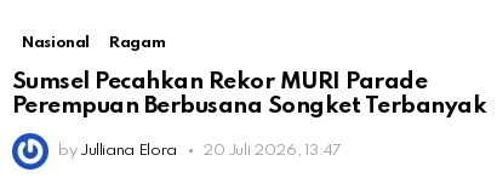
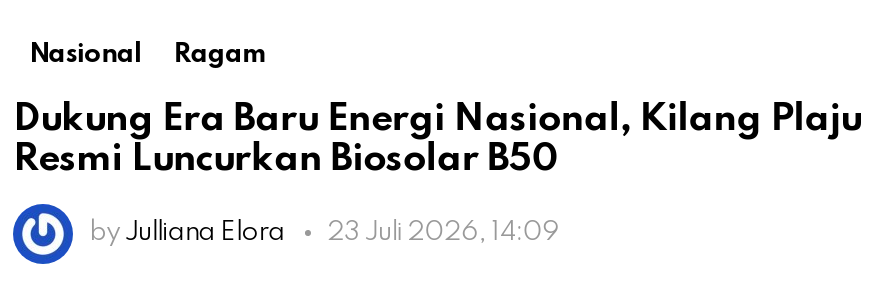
- Sumsel Pecahkan Rekor MURI Parade
- Perempuan Berbusana Songket Terbanyak
+ Dukung Era Baru Energi Nasional, Kilang Plaju
+ Resmi Luncurkan Biosolar B50

- by Julliana Elora 20 Juli 2026, 13:47
+ by Julliana Elora 23 Juli 2026, 14:09
